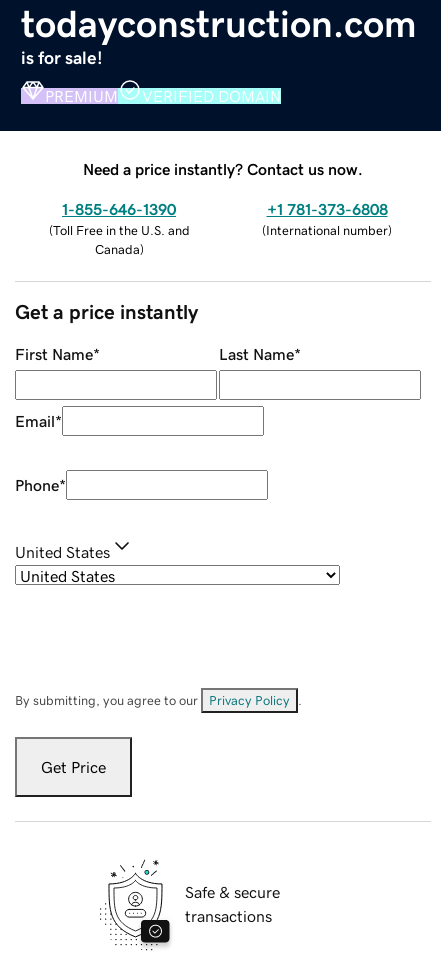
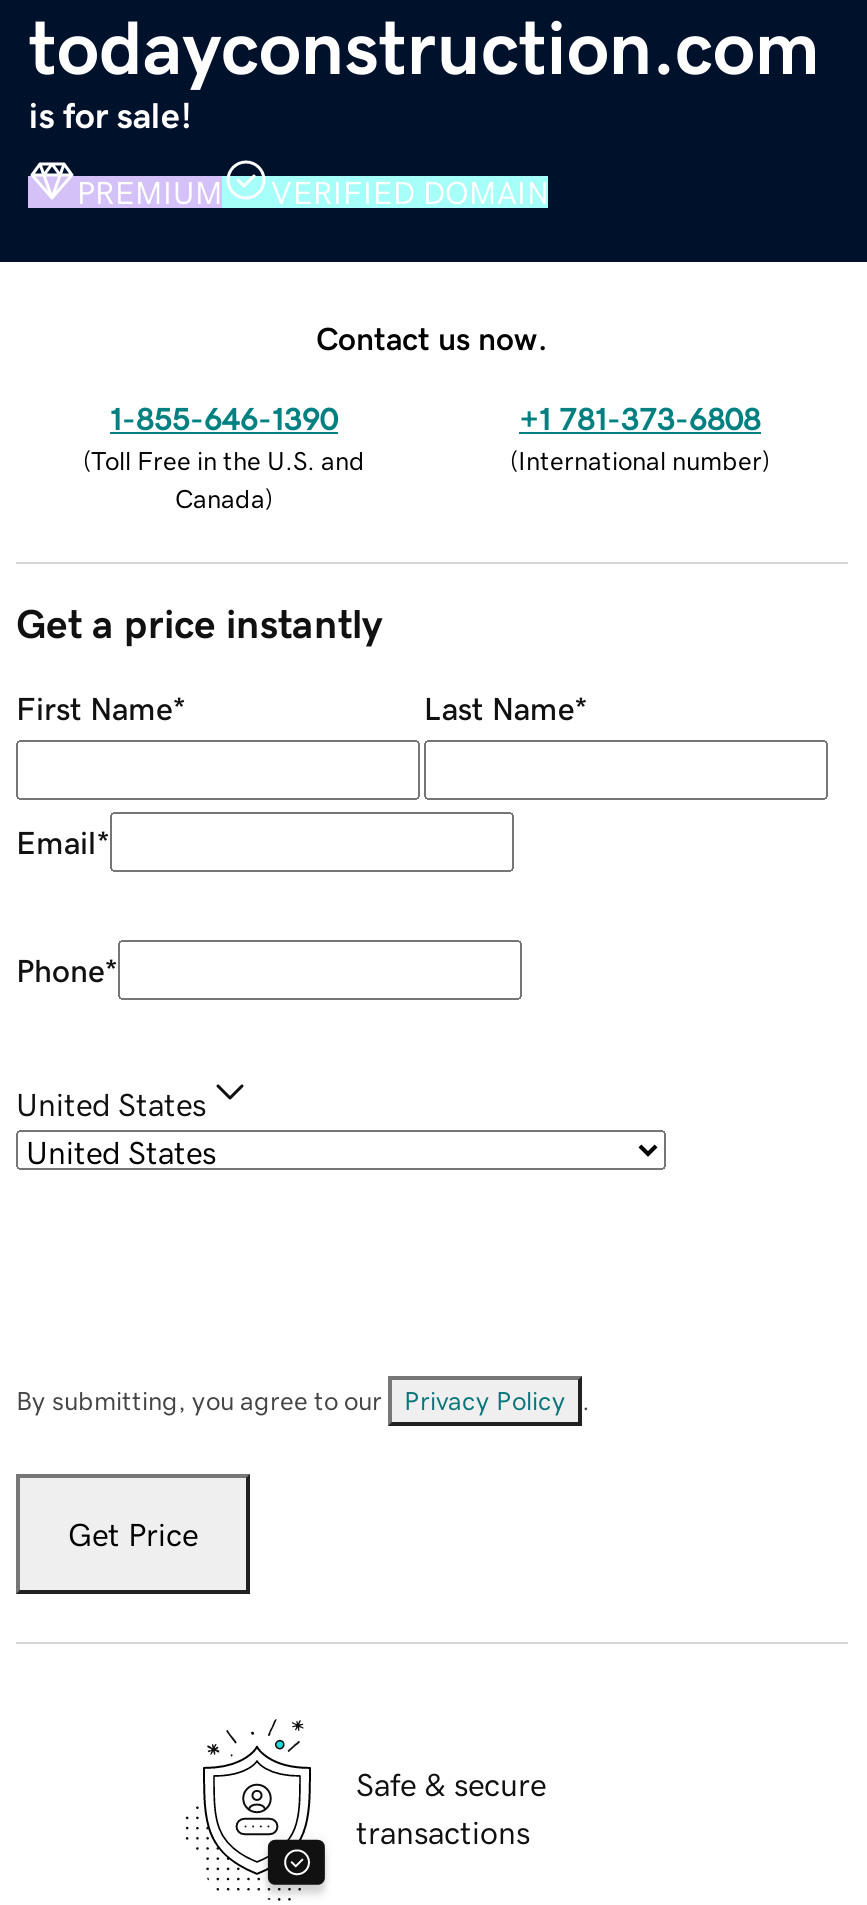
- Need a price instantly? Contact us now.
+ Contact us now.
